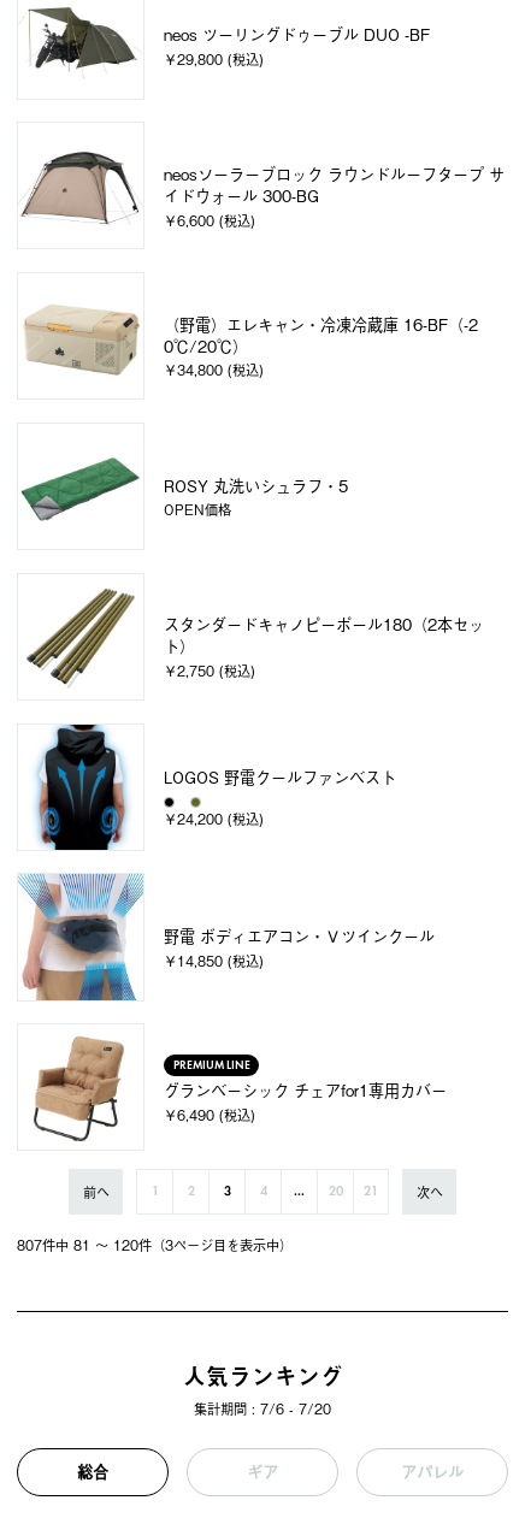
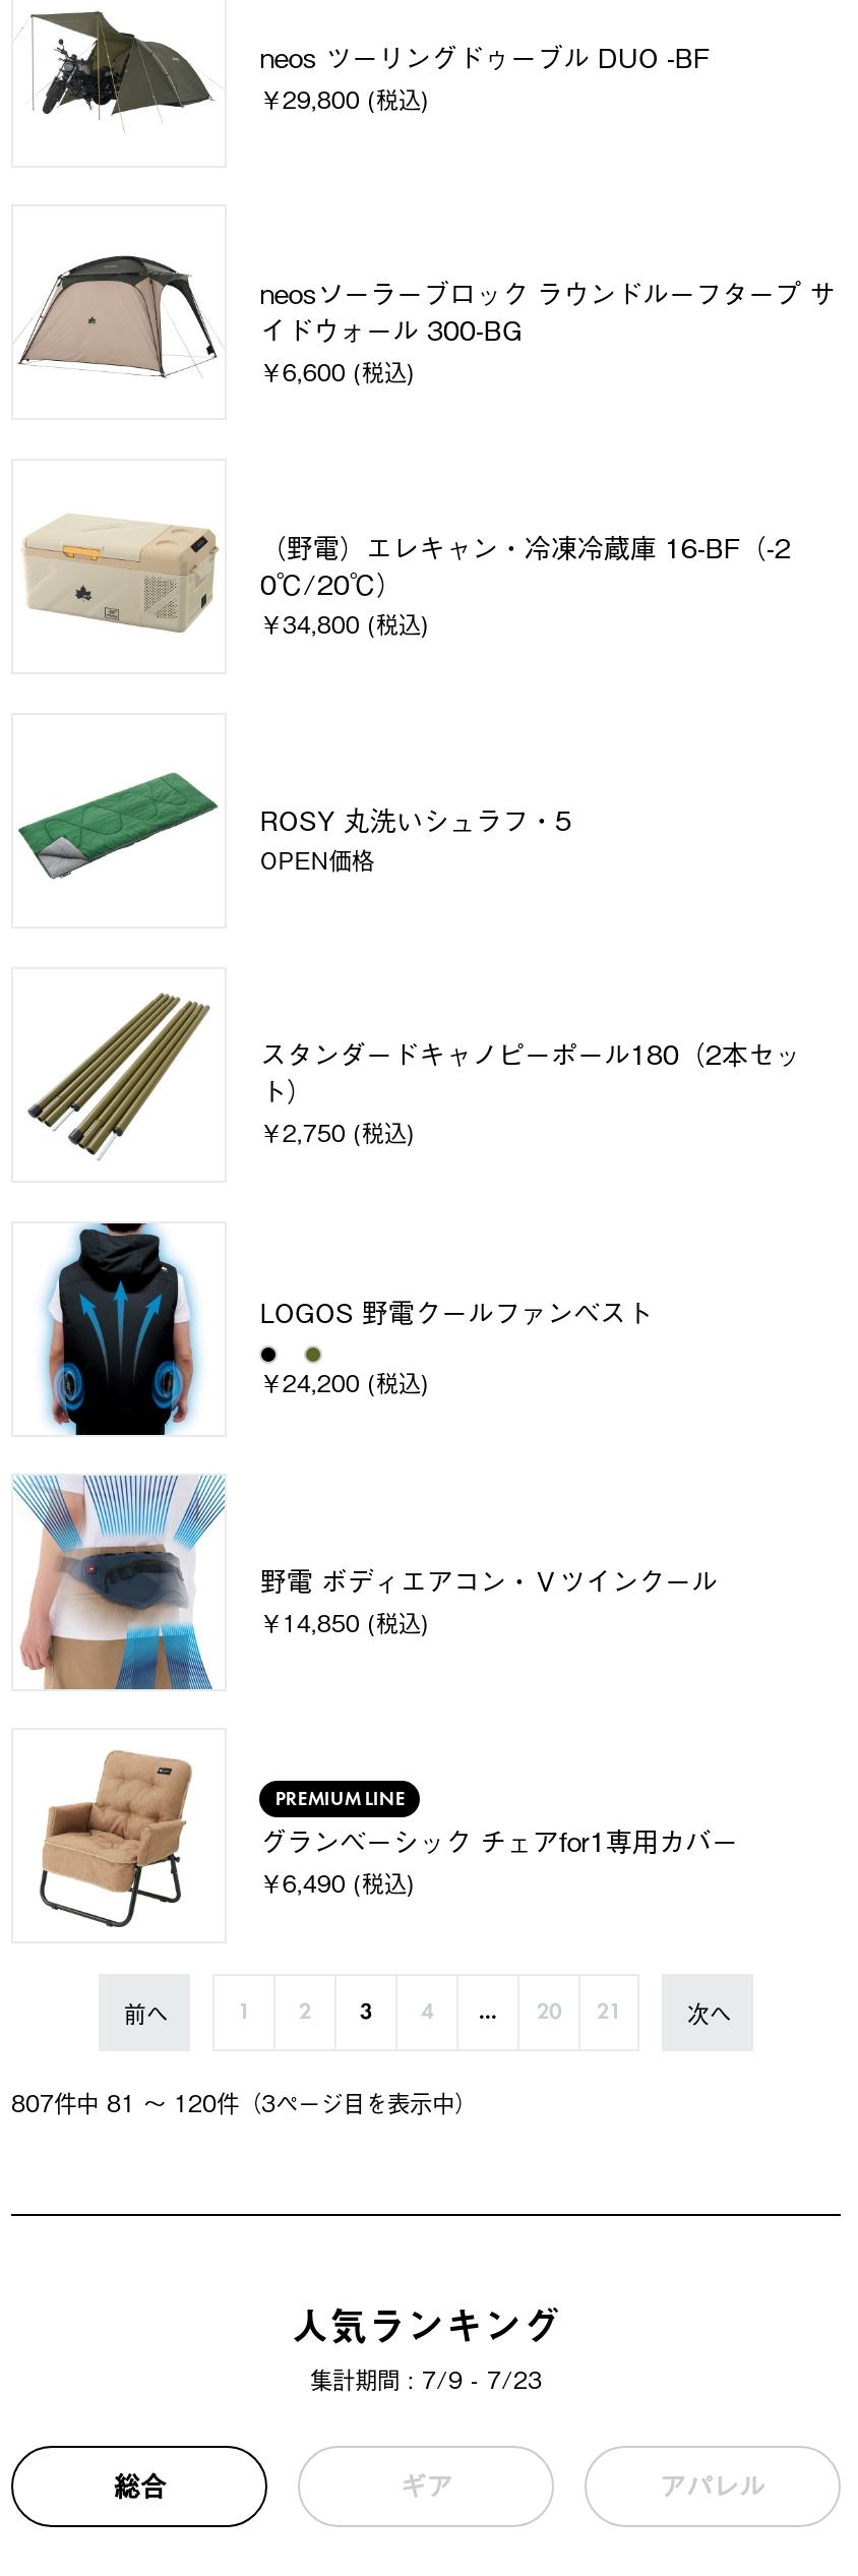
- 集計期間 : 7/6 - 7/20
+ 集計期間 : 7/9 - 7/23
